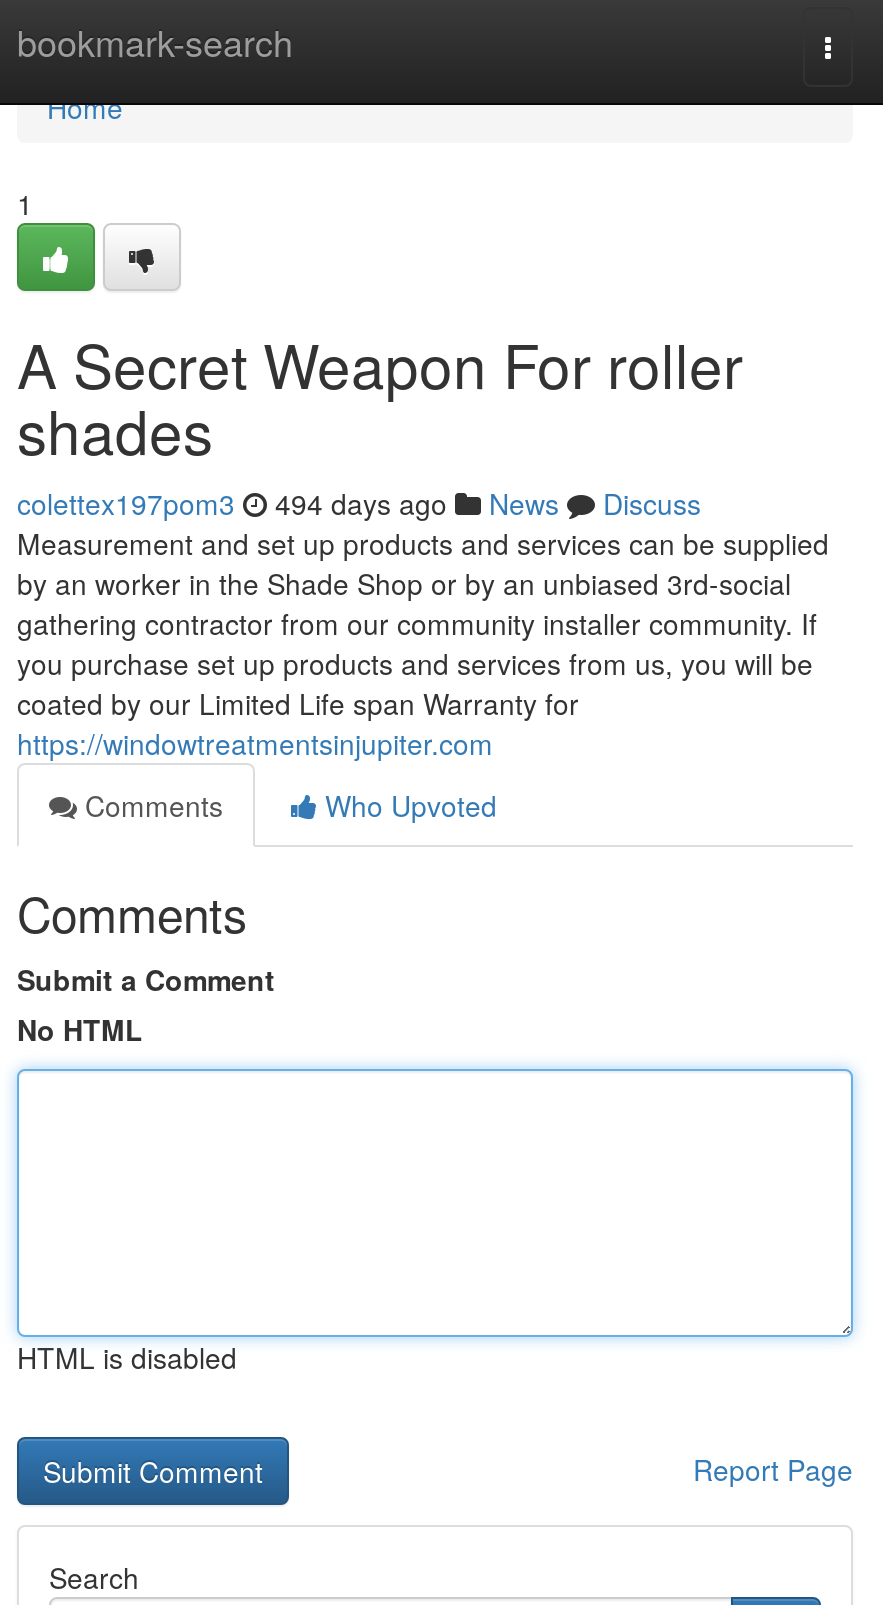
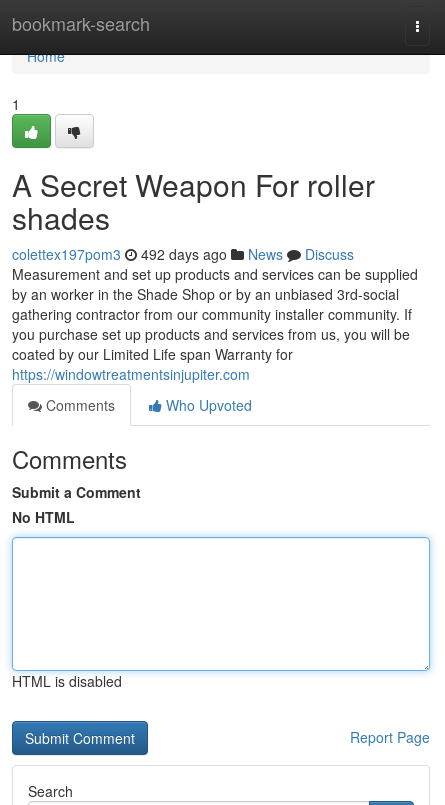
- colettex197pom3 494 days ago News Discuss
+ colettex197pom3 492 days ago News Discuss
